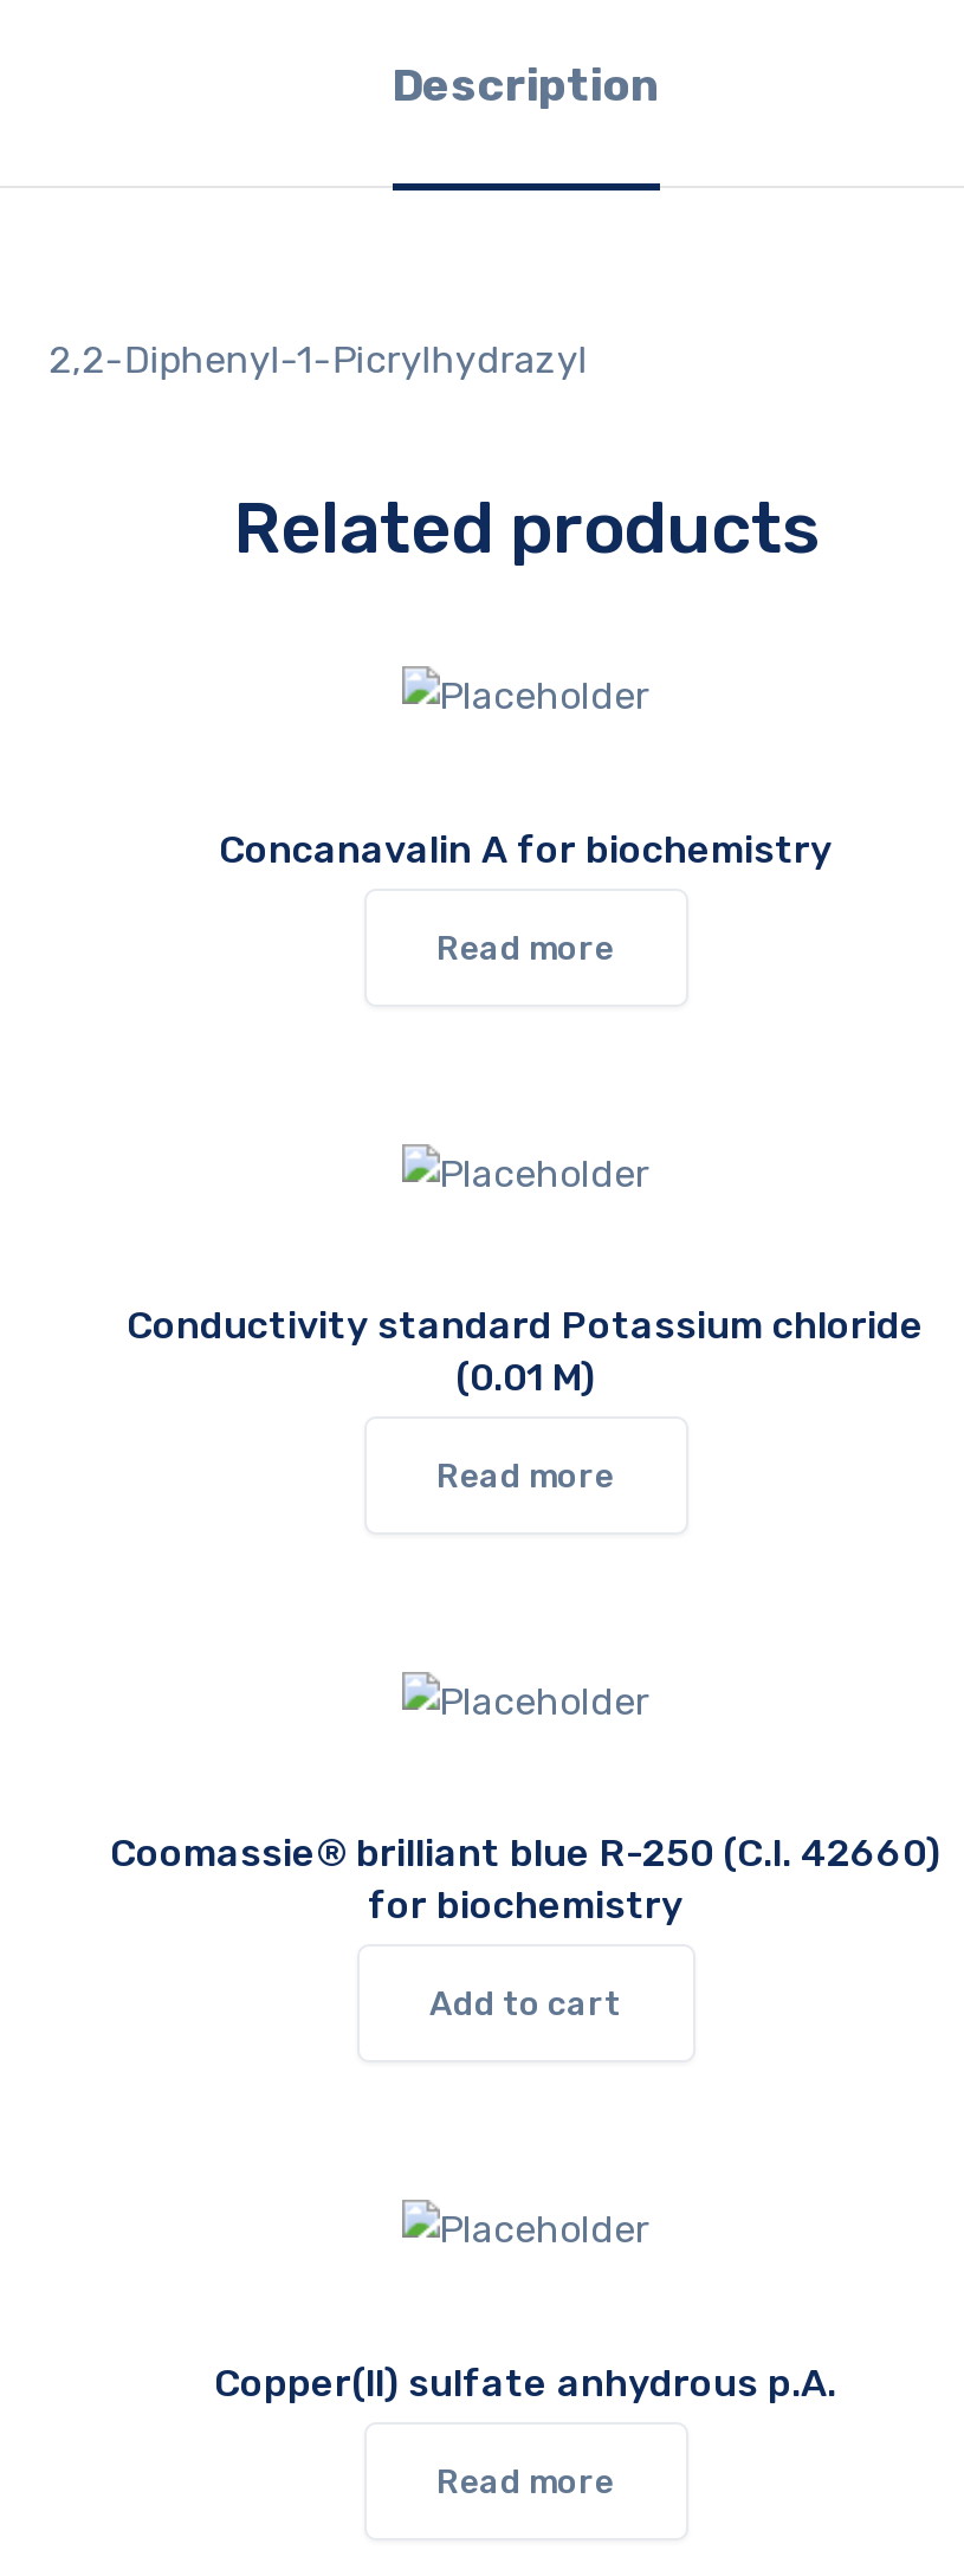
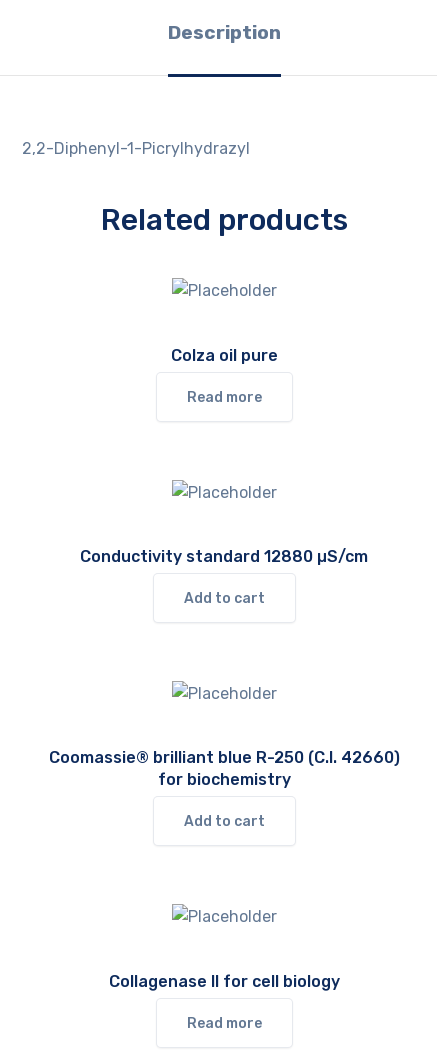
- Concanavalin A for biochemistry
+ Colza oil pure

- Conductivity standard Potassium chloride
- (0.01 M)
+ Conductivity standard 12880 µS/cm

- Read more
+ Add to cart

- Copper(II) sulfate anhydrous p.A.
+ Collagenase II for cell biology
